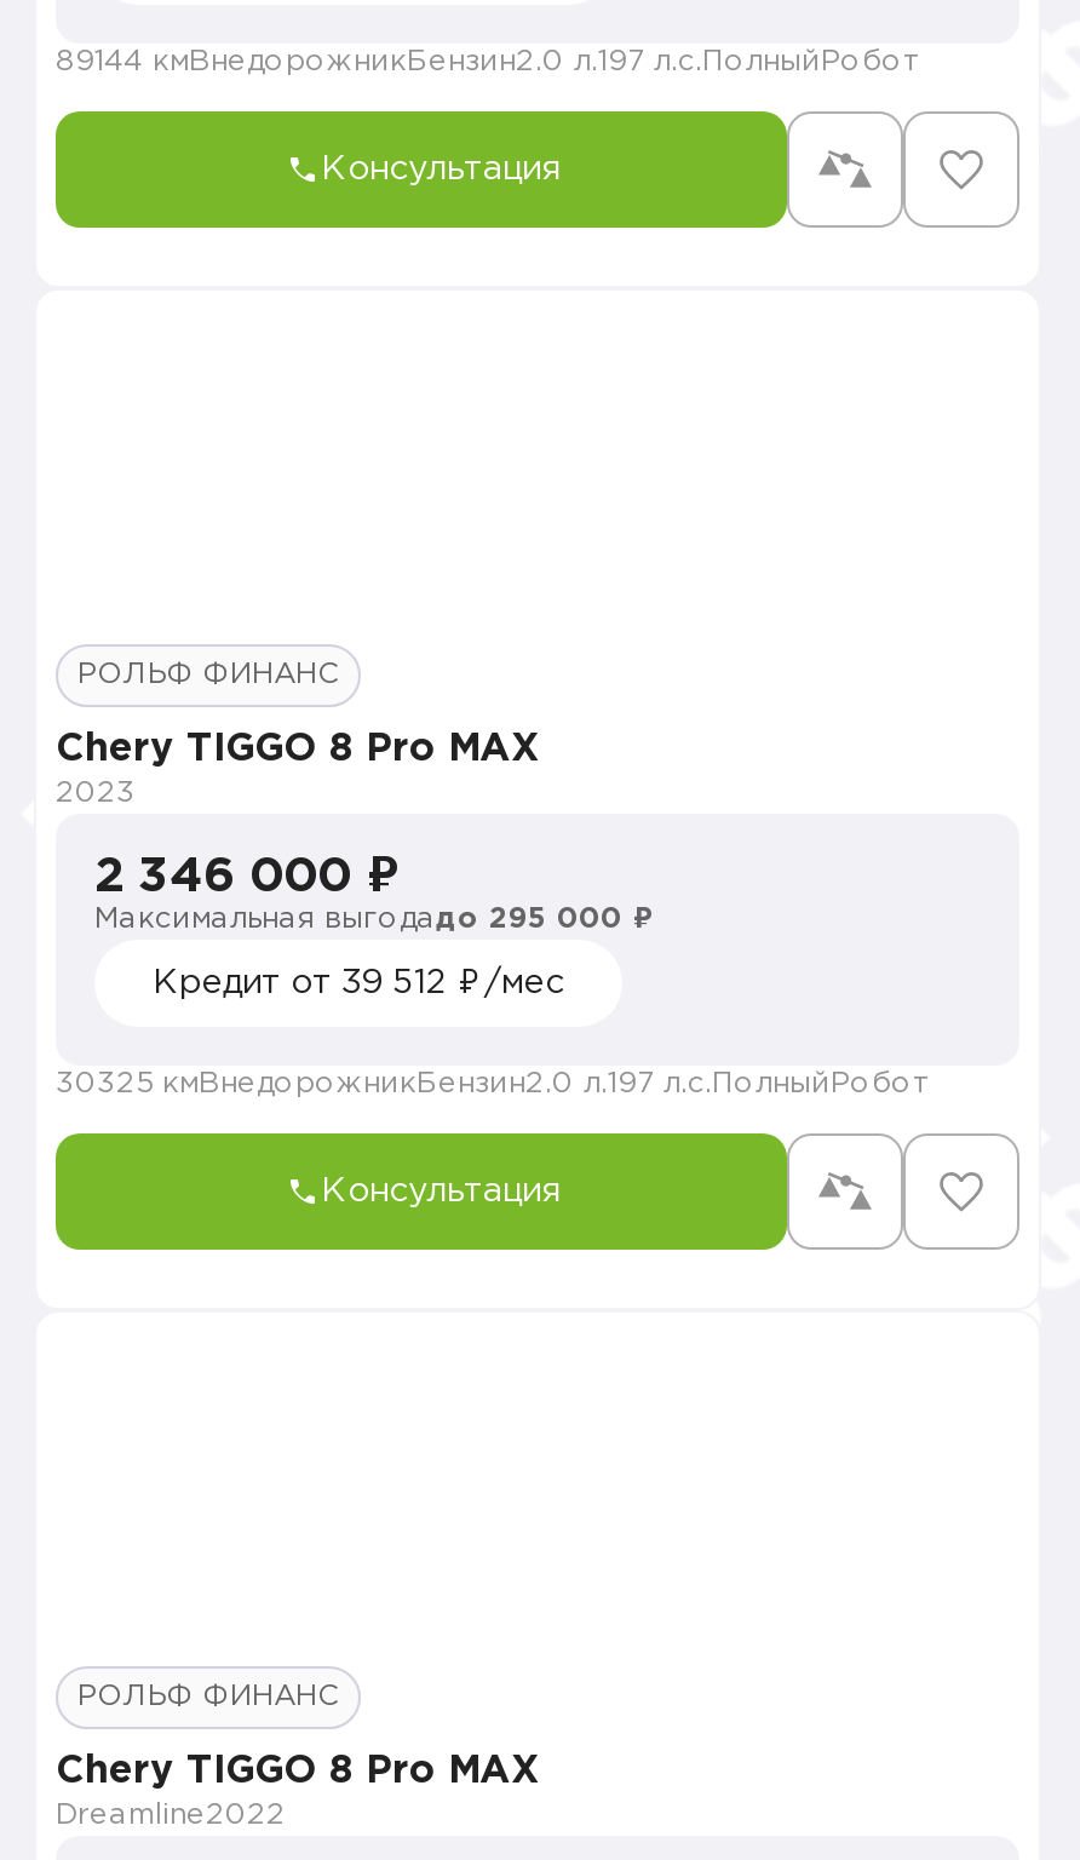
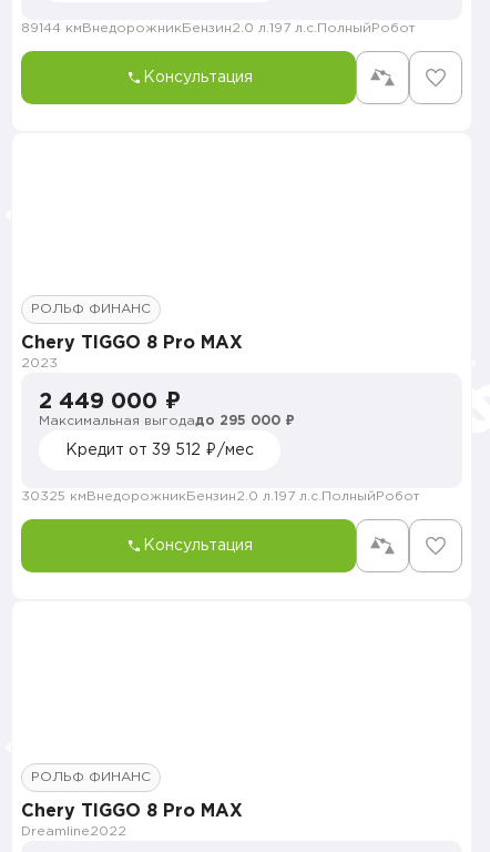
- 2 346 000 ₽
+ 2 449 000 ₽
